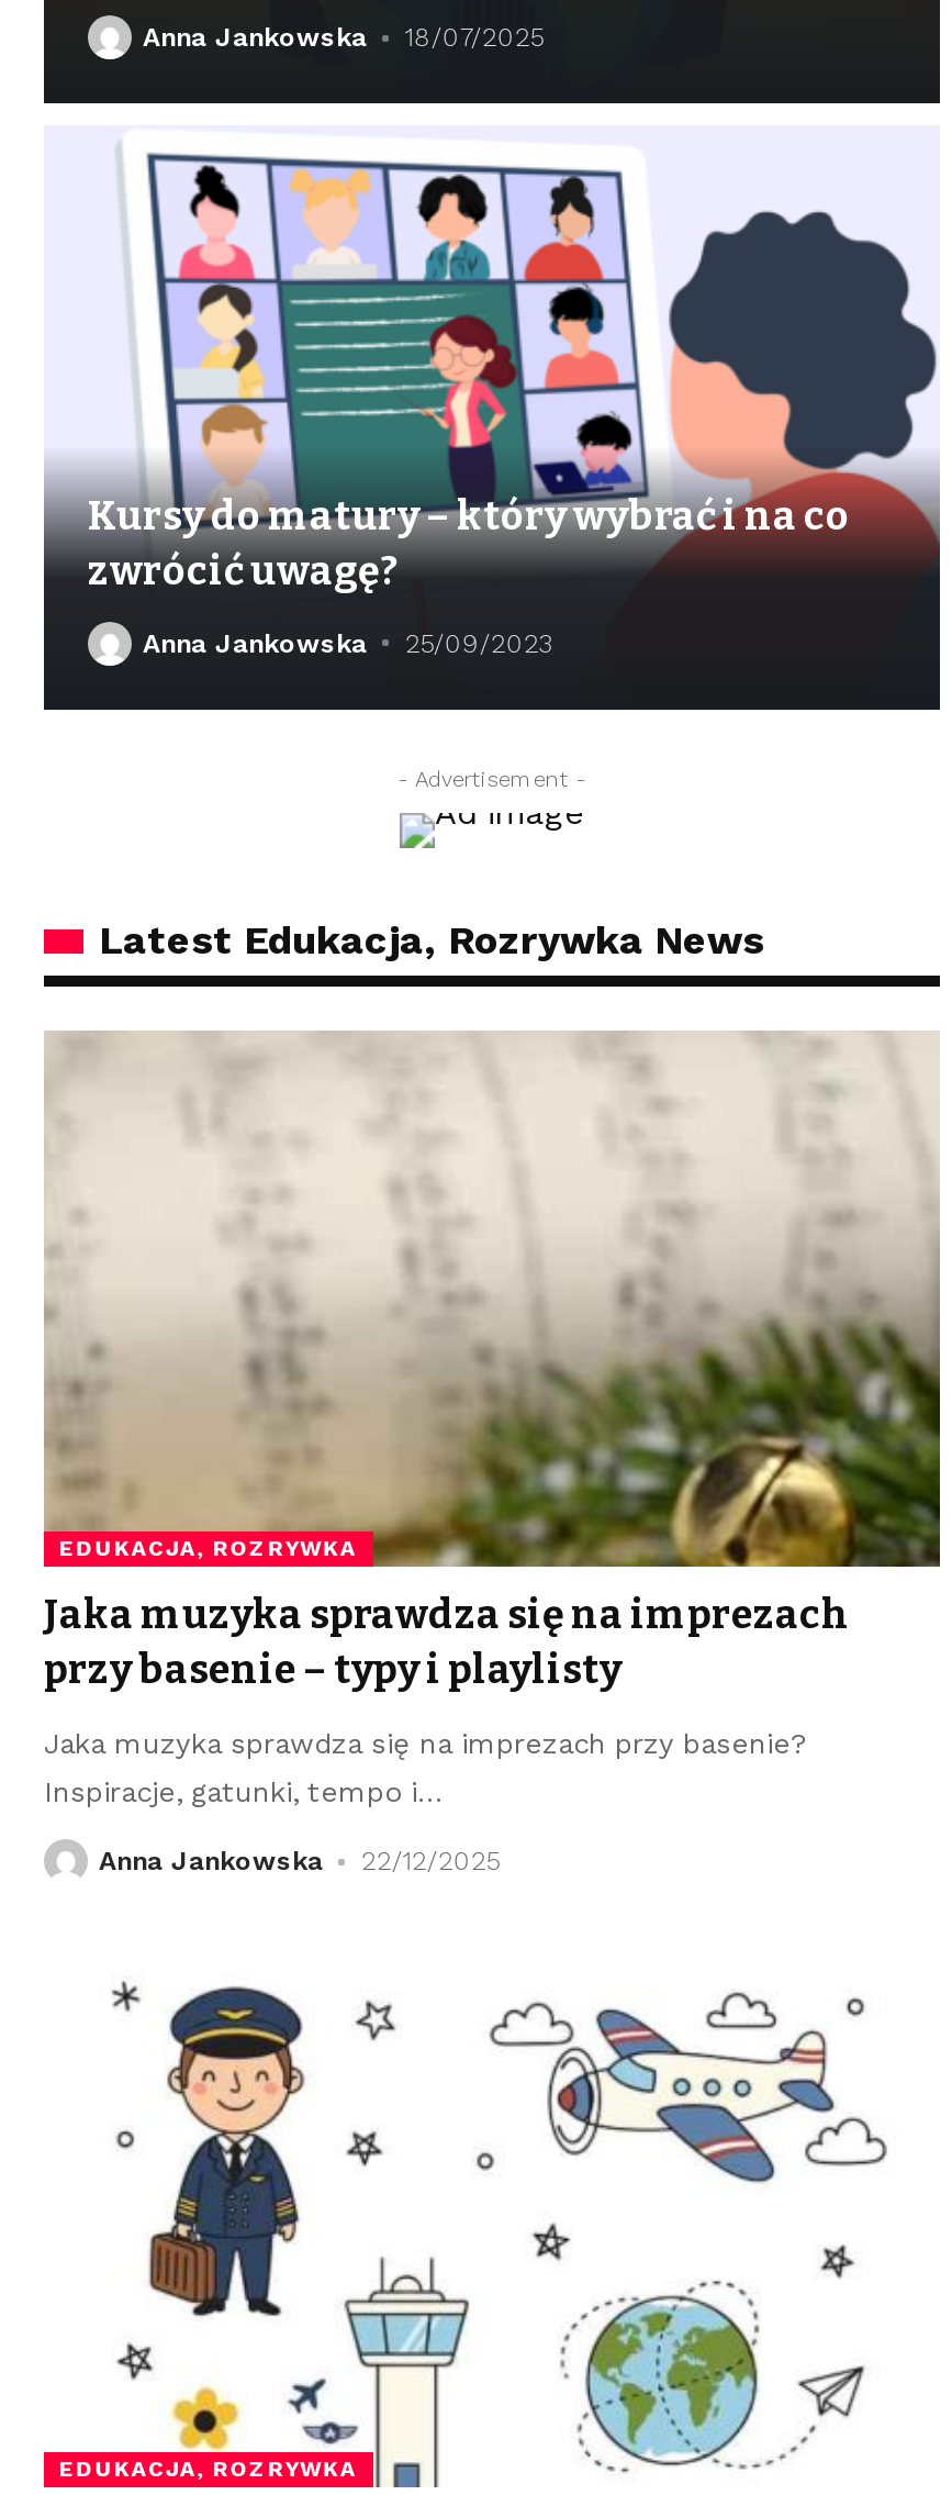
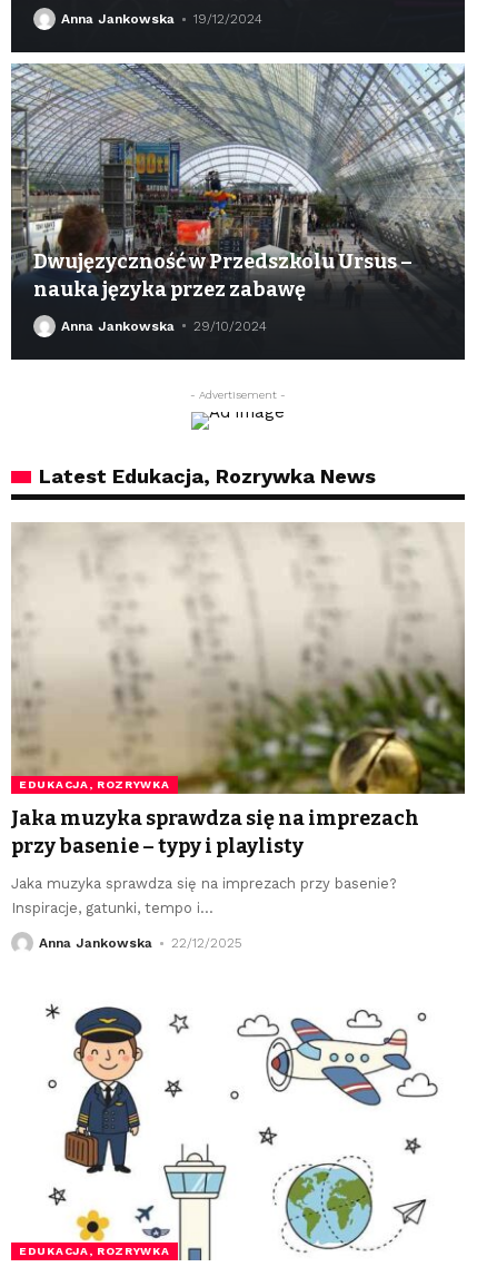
- Anna Jankowska 18/07/2025
+ Anna Jankowska 19/12/2024

- [image]
- Kursy do matury – który wybrać i na co
- zwrócić uwagę?
+ [image]
+ Dwujęzyczność w Przedszkolu Ursus –
+ nauka języka przez zabawę

- Anna Jankowska 25/09/2023
+ Anna Jankowska 29/10/2024
